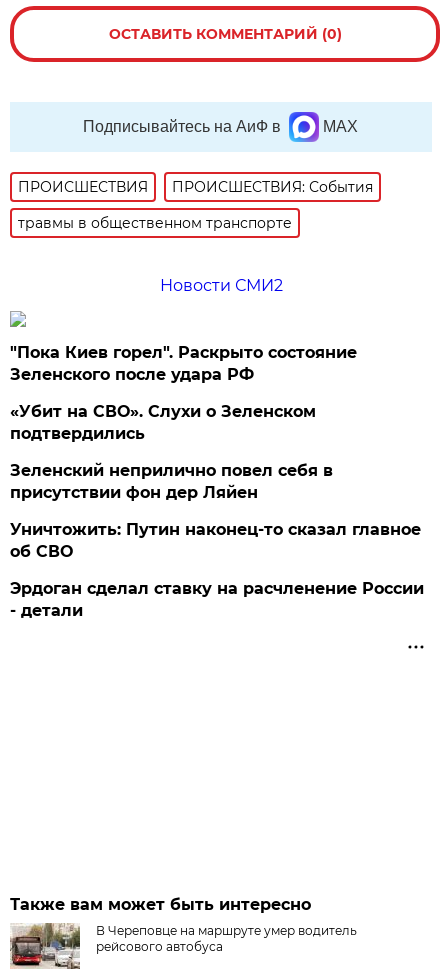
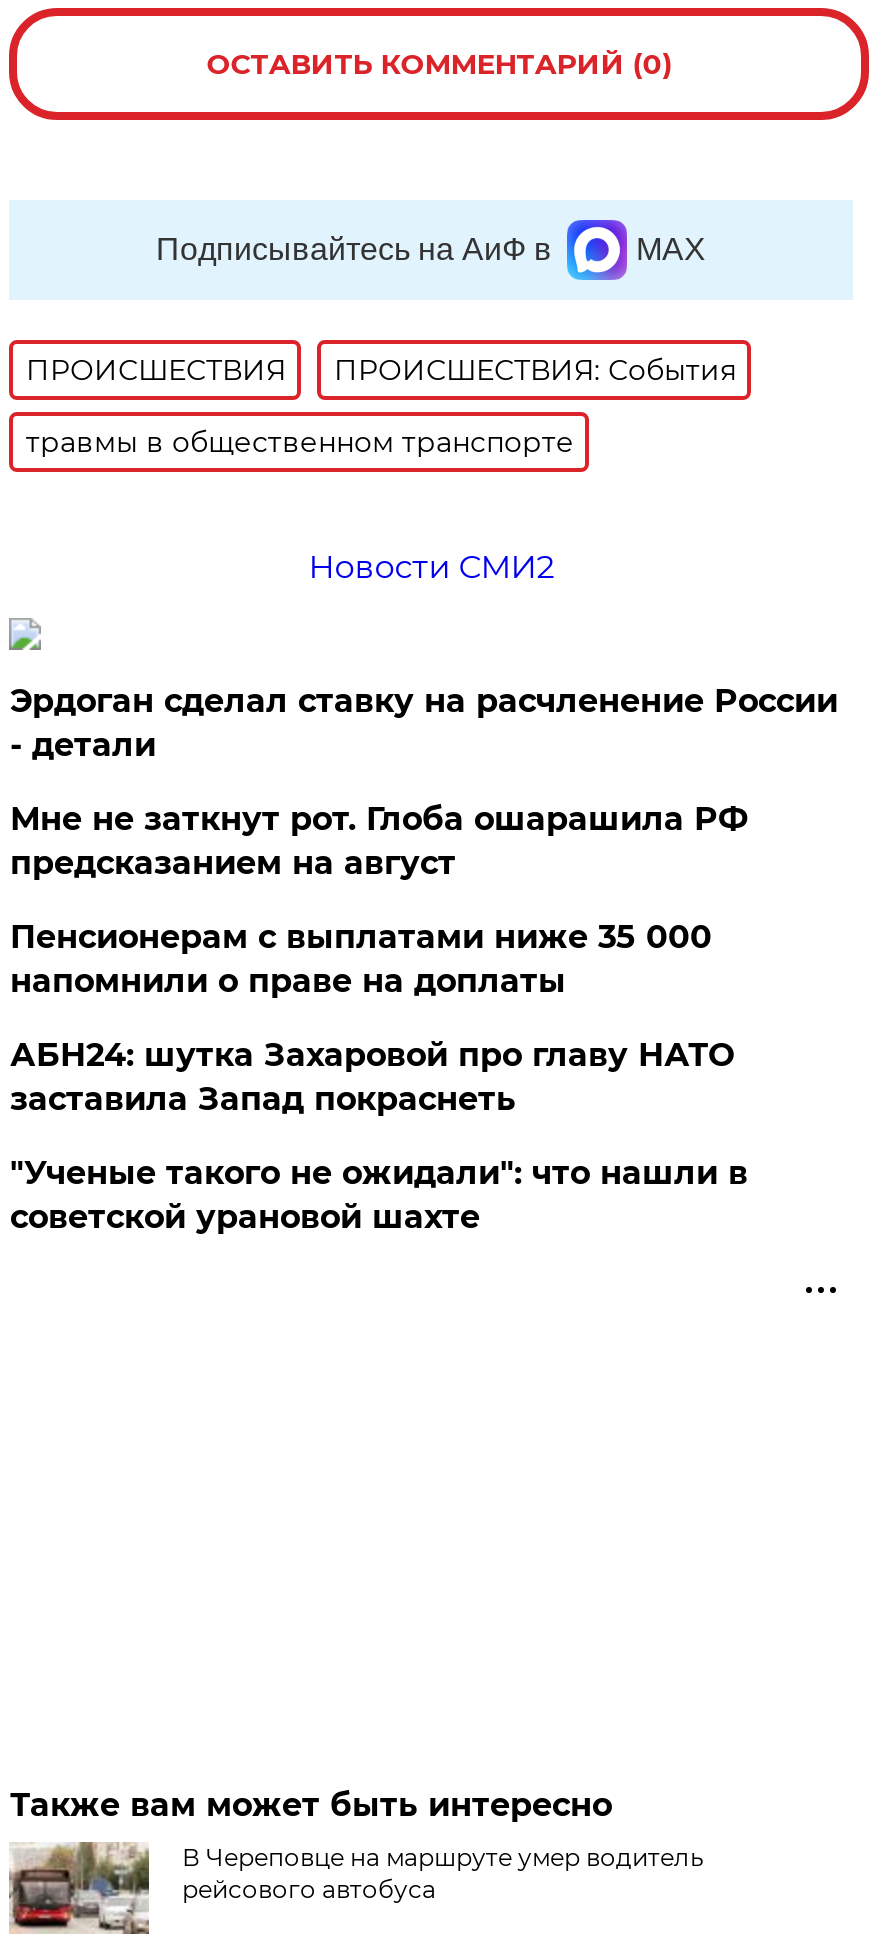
- "Пока Киев горел". Раскрыто состояние
- Зеленского после удара РФ
- «Убит на СВО». Слухи о Зеленском
- подтвердились
- Зеленский неприлично повел cебя в
- присутствии фон дер Ляйен
- Уничтожить: Путин наконец-то сказал главное
- об СВО

moved up: Эрдоган сделал ставку на расчленение России | - детали

+ Мне не заткнут рот. Глоба ошарашила РФ
+ предсказанием на август
+ Пенсионерам с выплатами ниже 35 000
+ напомнили о праве на доплаты
+ АБН24: шутка Захаровой про главу НАТО
+ заставила Запад покраснеть
+ "Ученые такого не ожидали": что нашли в
+ советской урановой шахте
